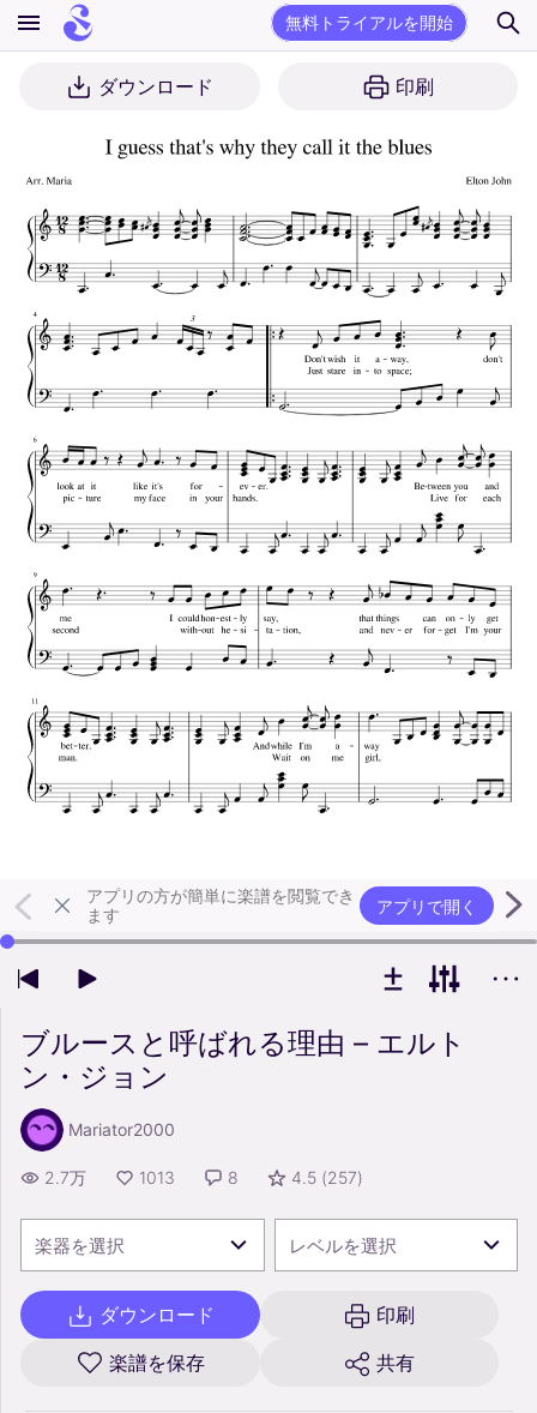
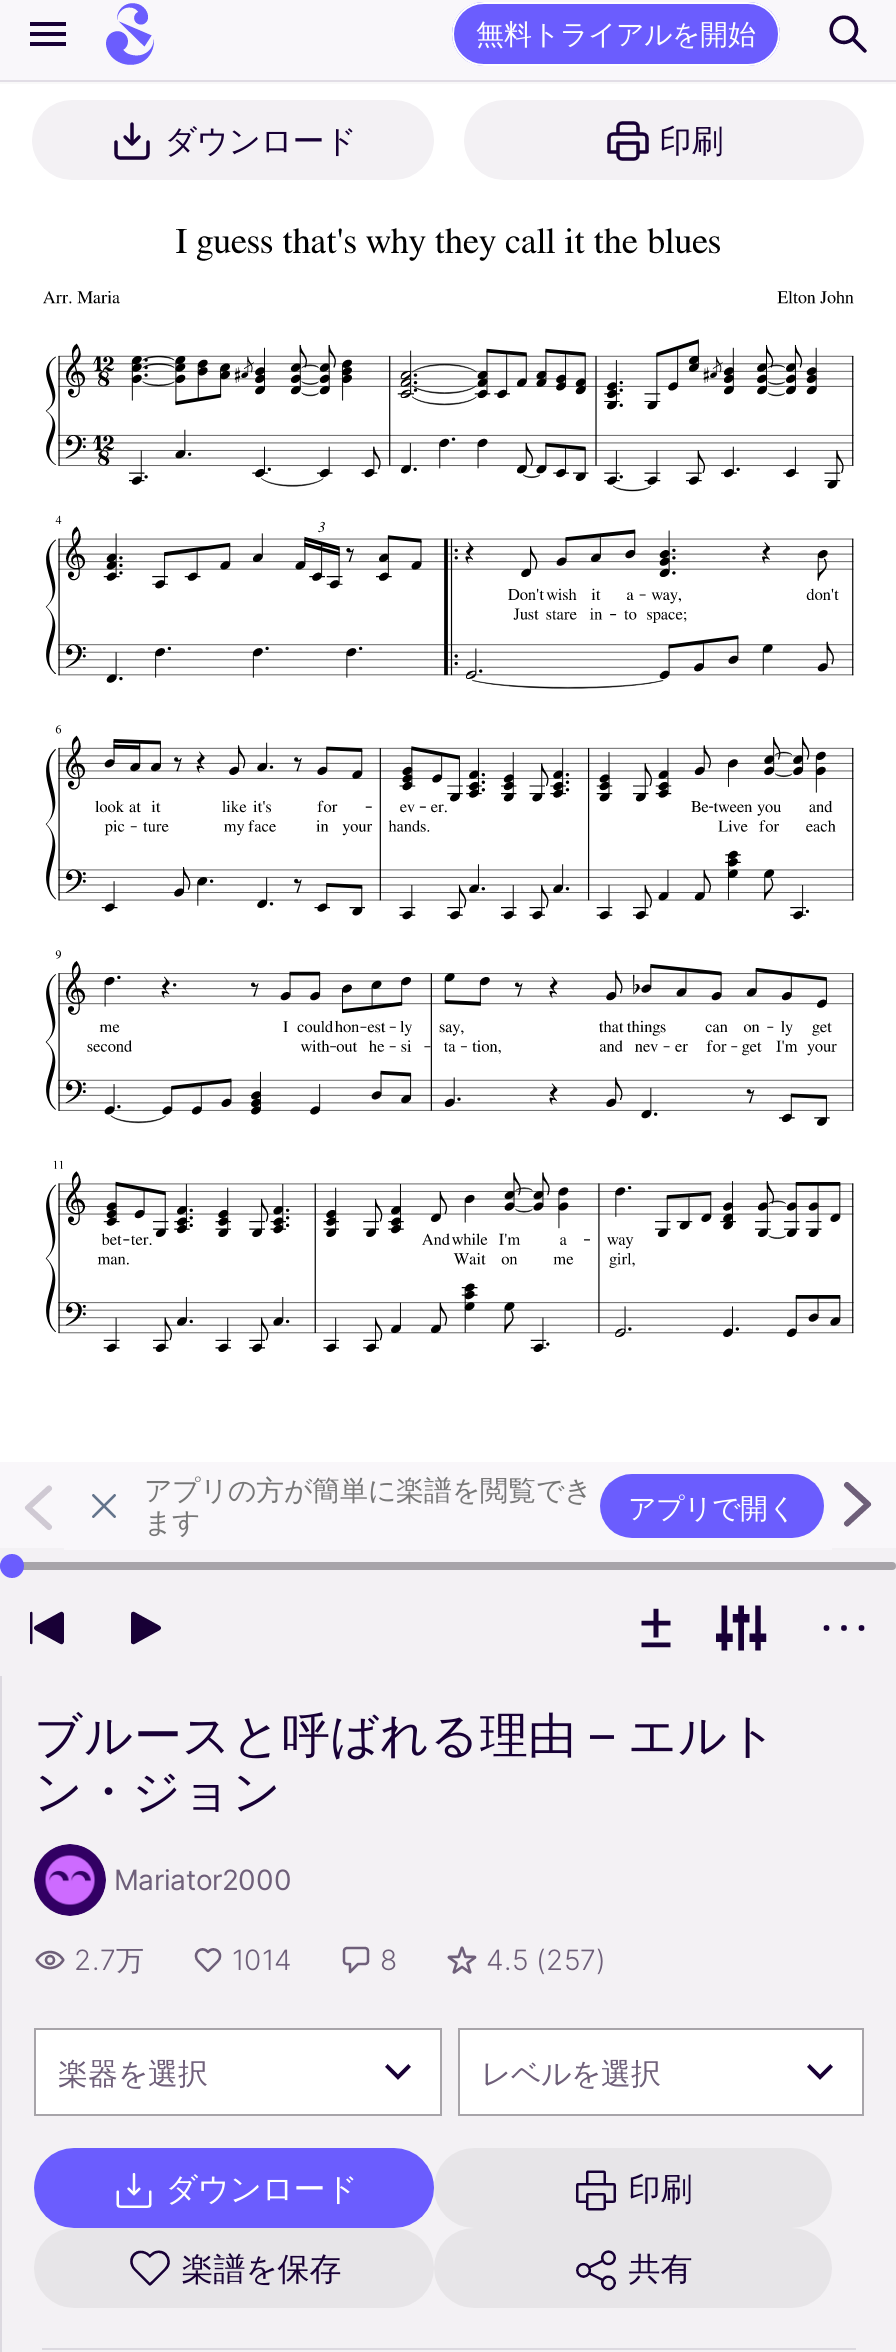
- 1013
+ 1014
